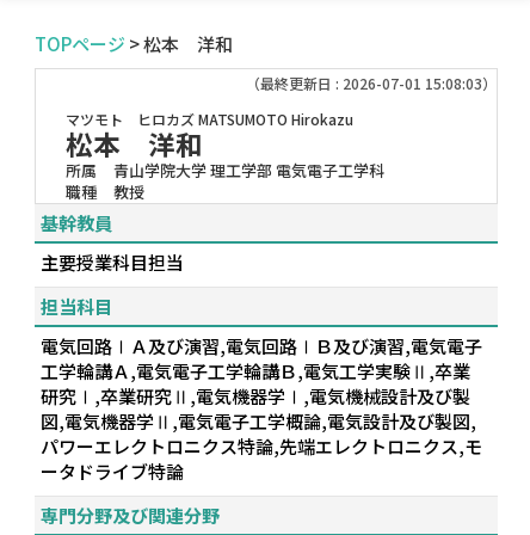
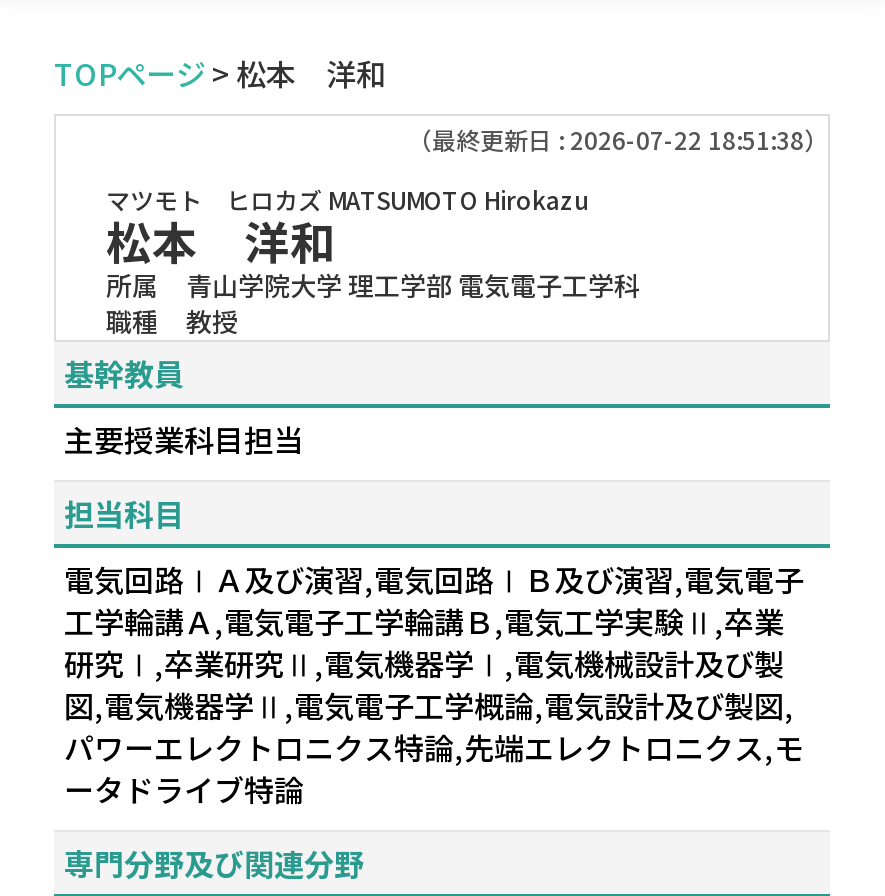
- （最終更新日 : 2026-07-01 15:08:03）
+ （最終更新日 : 2026-07-22 18:51:38）
